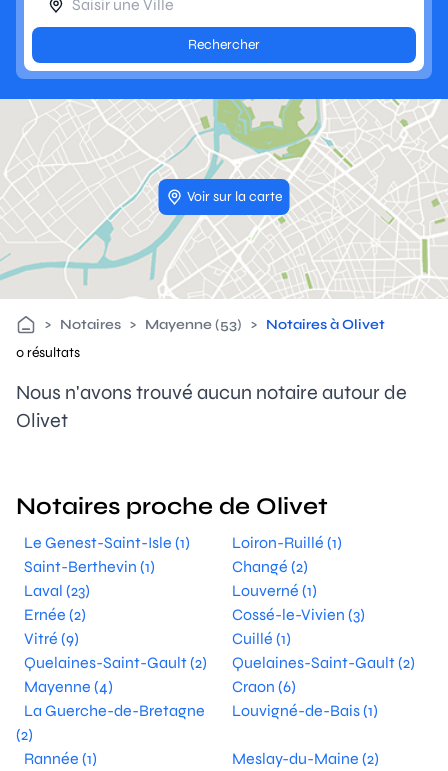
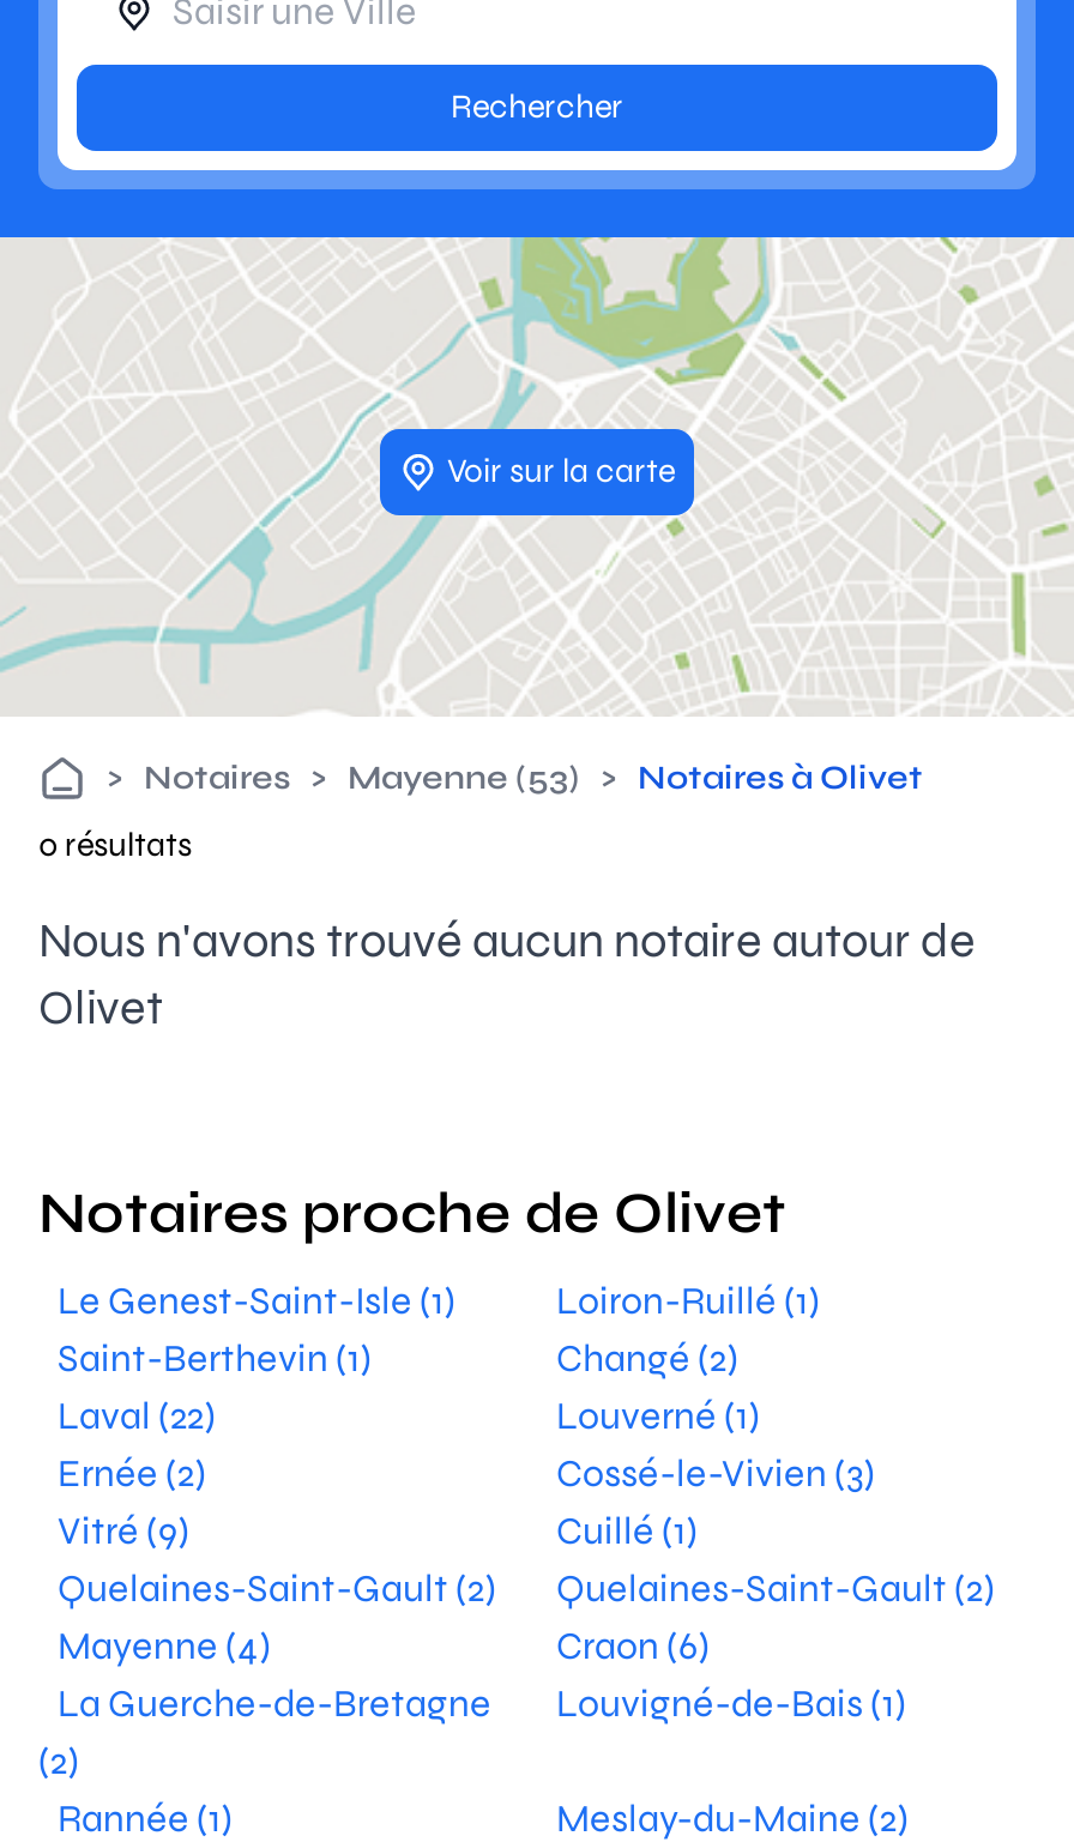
- Laval (23)
+ Laval (22)
